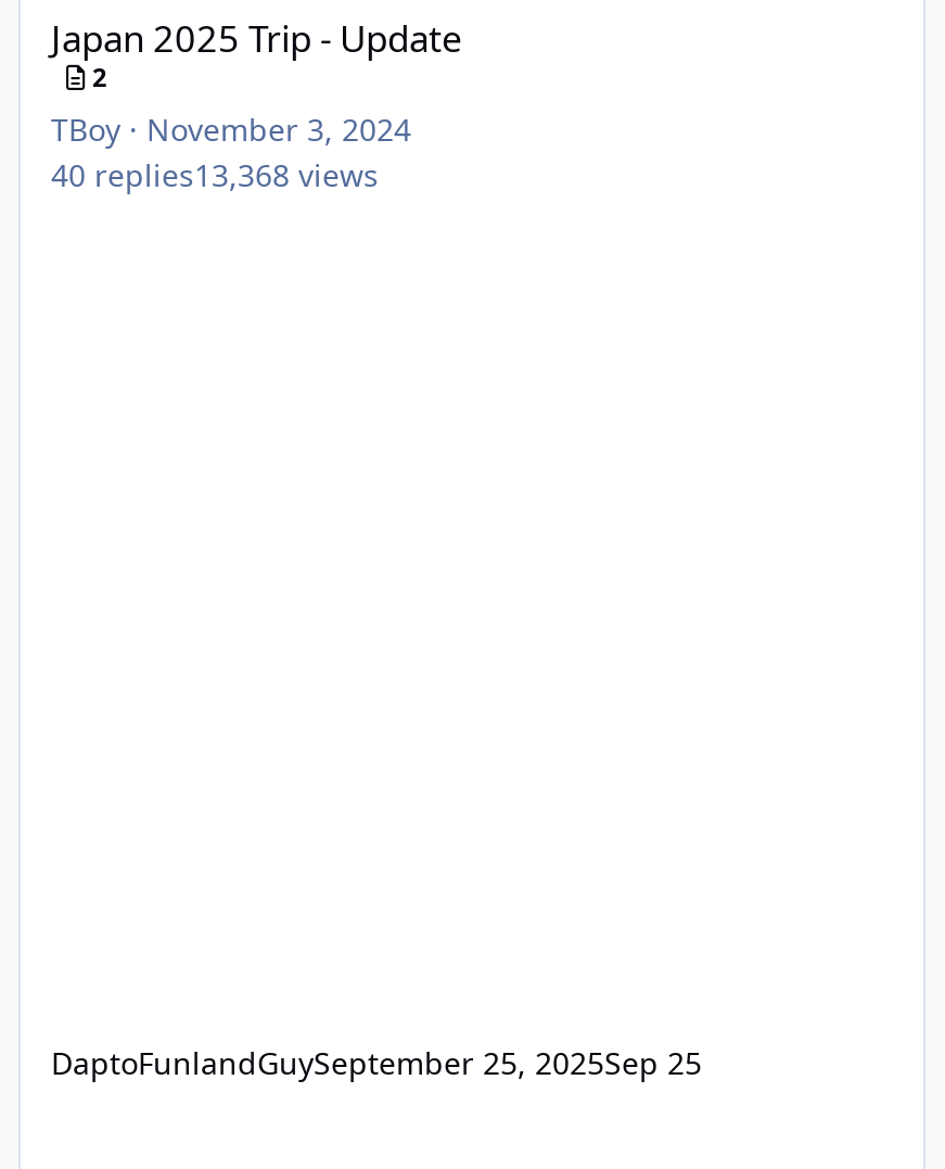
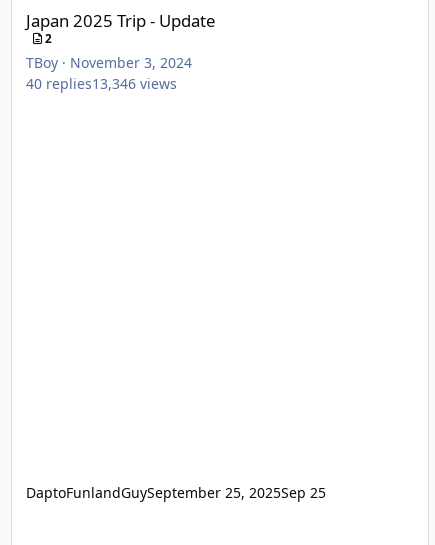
- 40 replies13,368 views
+ 40 replies13,346 views
